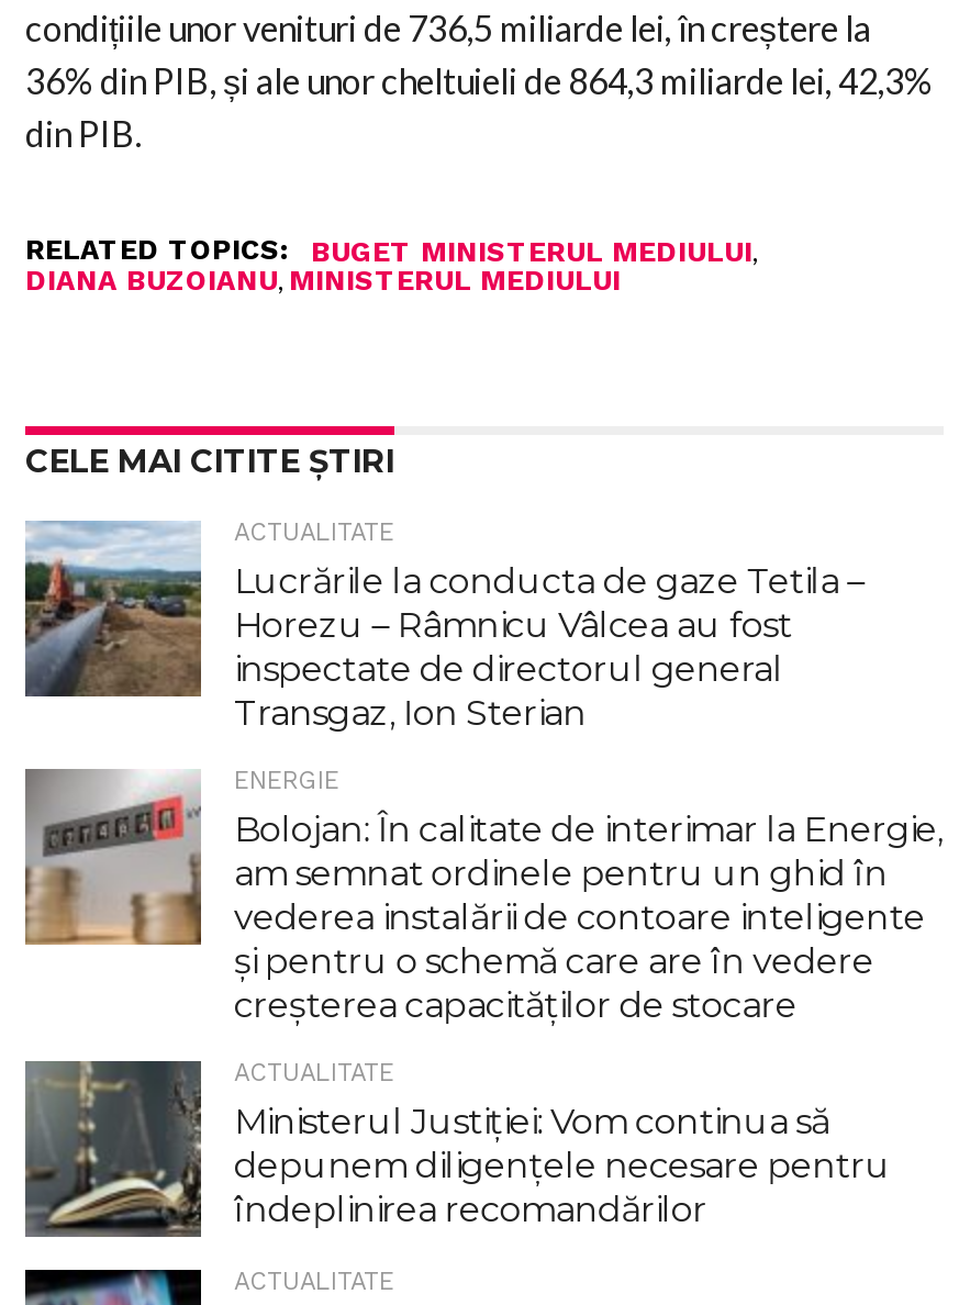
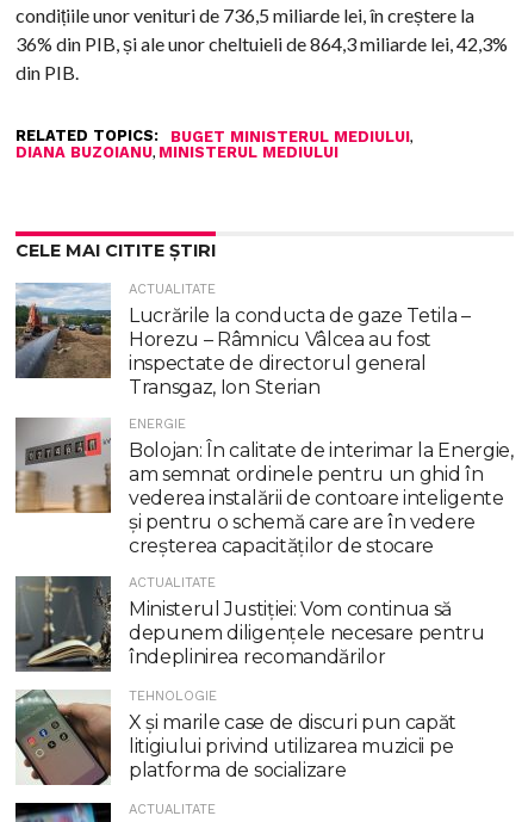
+ [image]
+ TEHNOLOGIE
+ X şi marile case de discuri pun capăt
+ litigiului privind utilizarea muzicii pe
+ platforma de socializare
